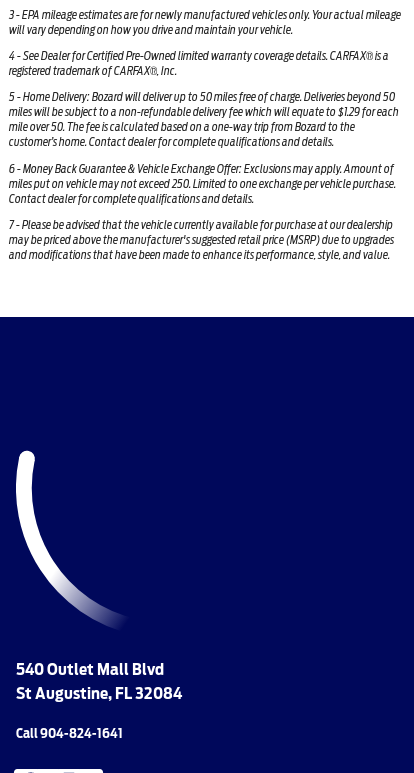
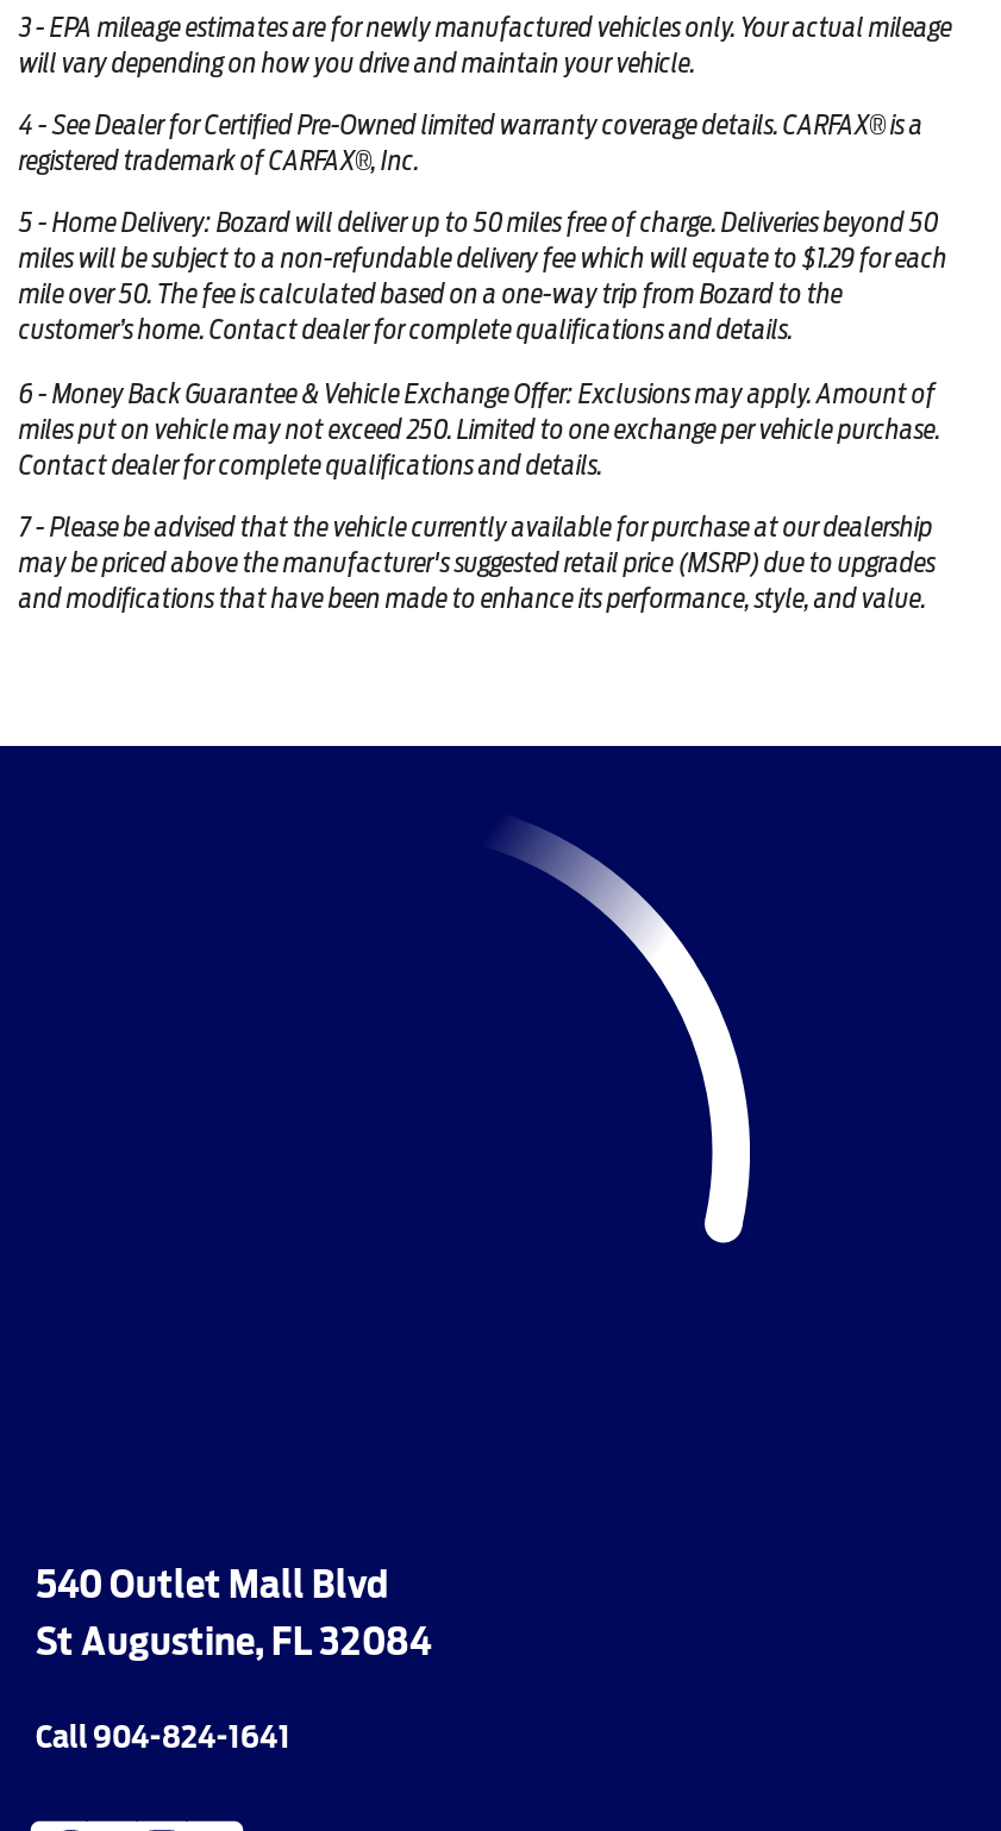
+ [image]

- [image]
